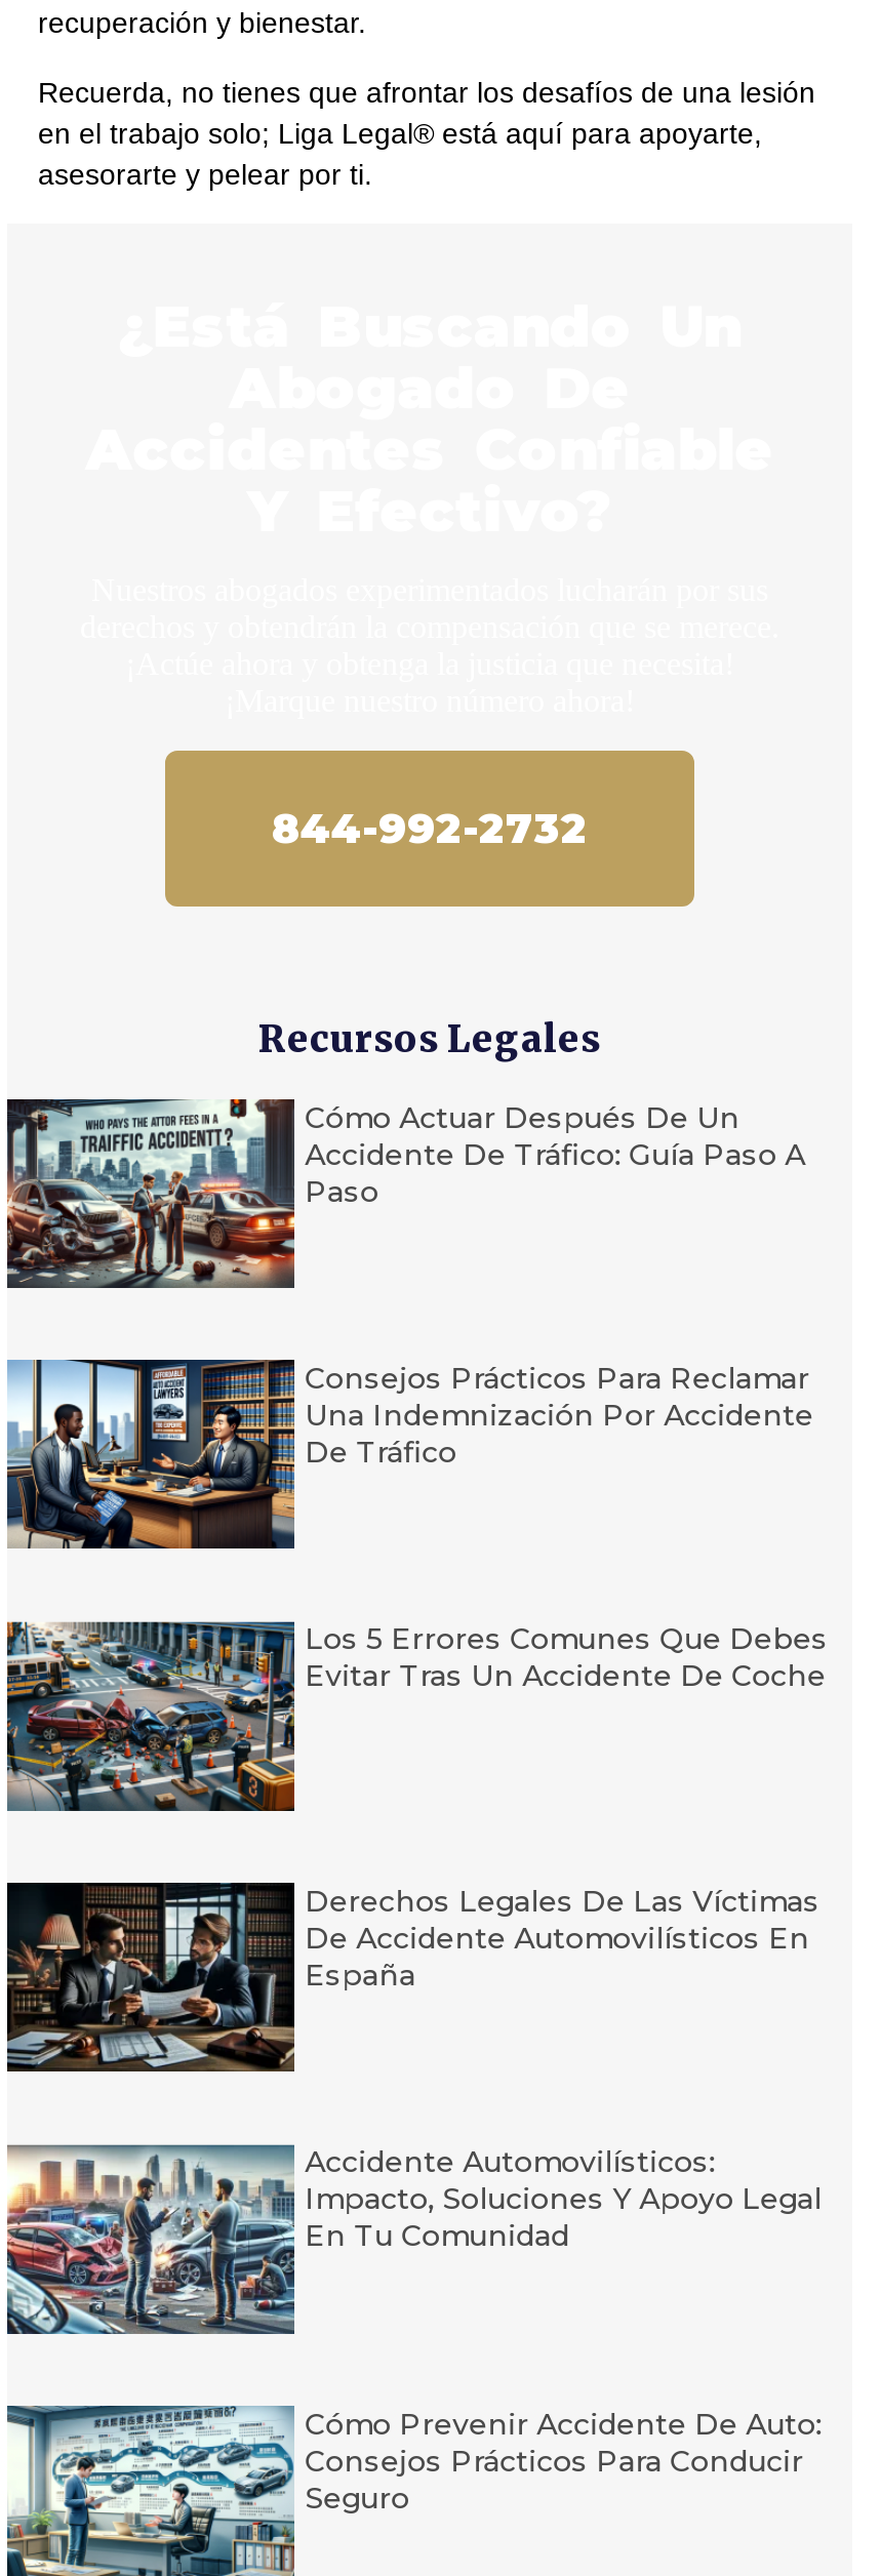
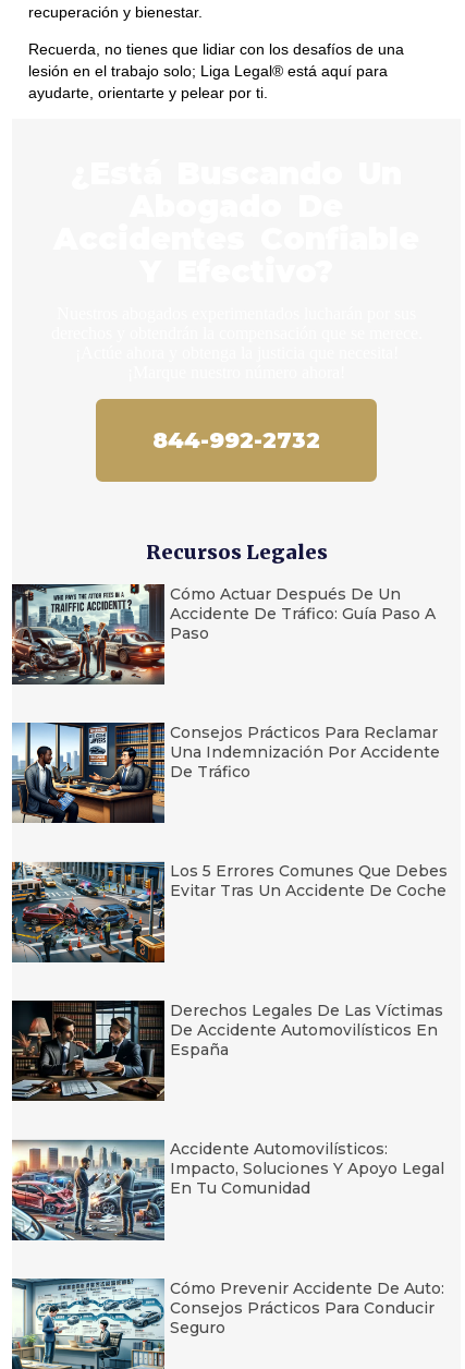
- Recuerda, no tienes que afrontar los desafíos de una lesión
- en el trabajo solo; Liga Legal® está aquí para apoyarte,
- asesorarte y pelear por ti.
+ Recuerda, no tienes que lidiar con los desafíos de una
+ lesión en el trabajo solo; Liga Legal® está aquí para
+ ayudarte, orientarte y pelear por ti.
